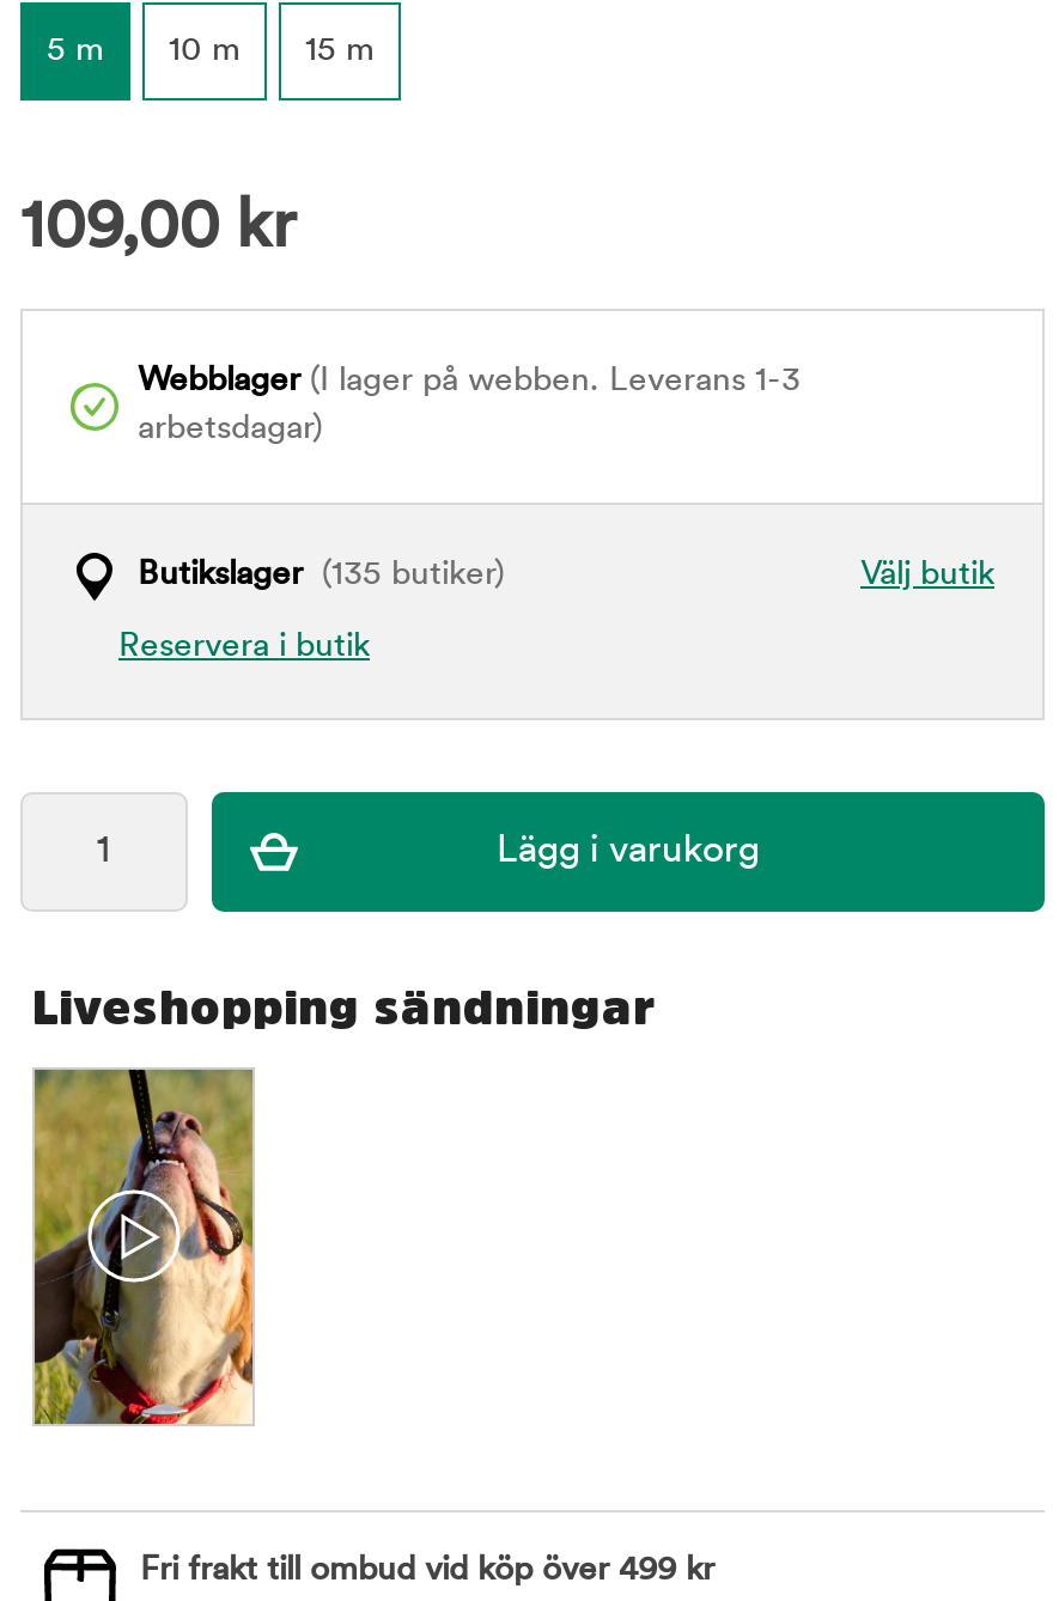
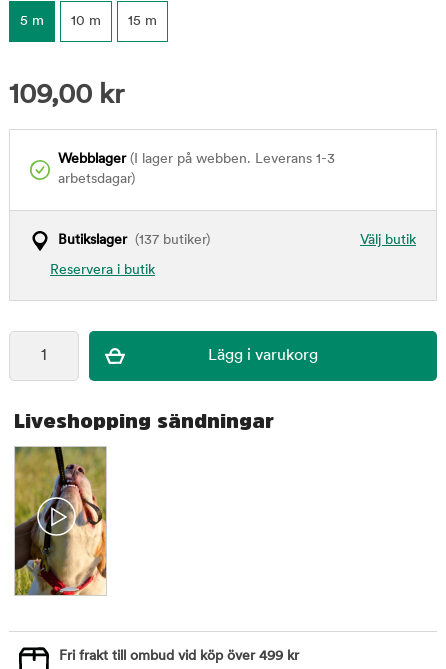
- Butikslager (135 butiker)
+ Butikslager (137 butiker)
